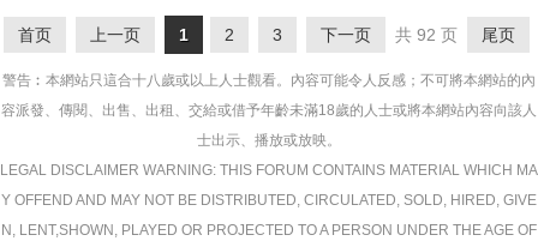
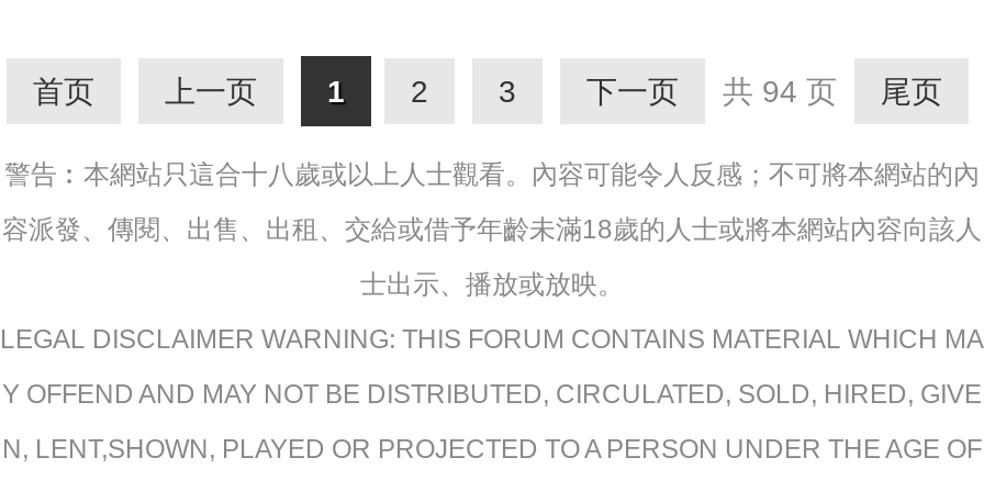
- 首页 上一页 1 2 3 下一页 共 92 页 尾页
+ 首页 上一页 1 2 3 下一页 共 94 页 尾页
